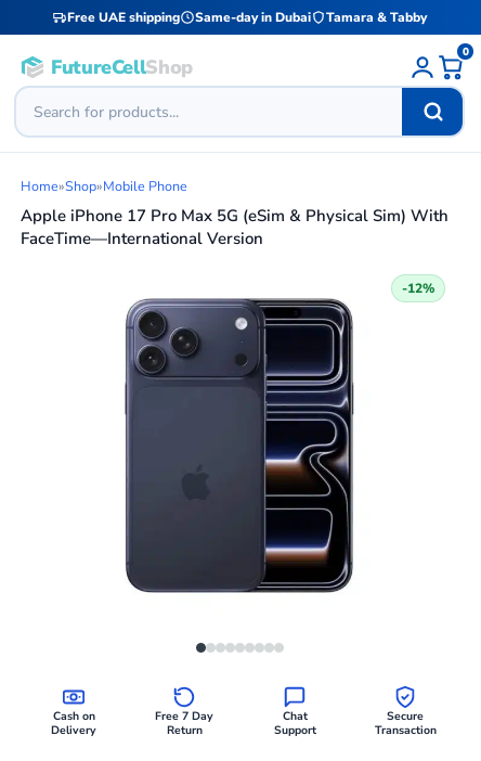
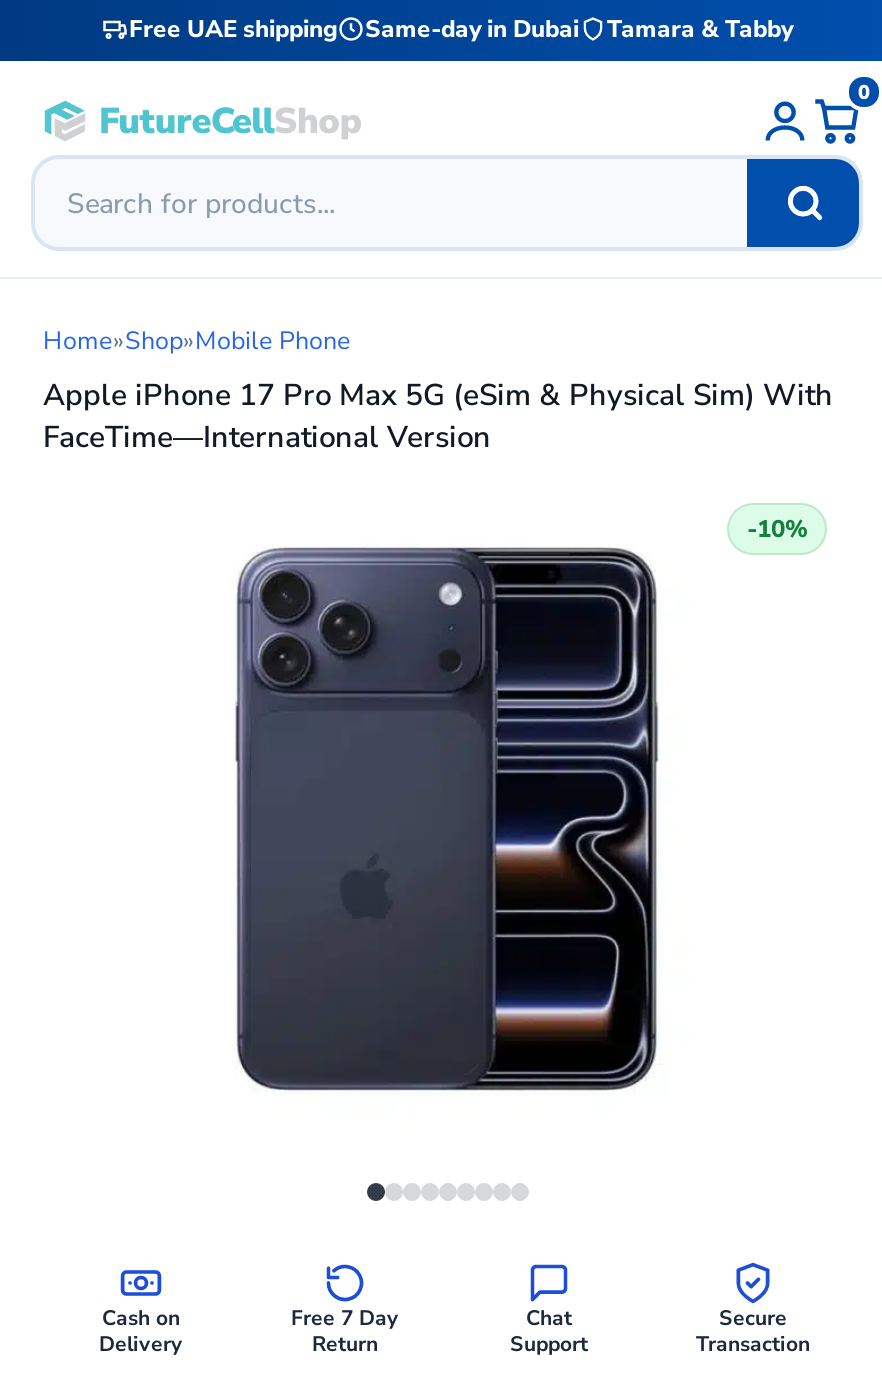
- -12%
+ -10%
